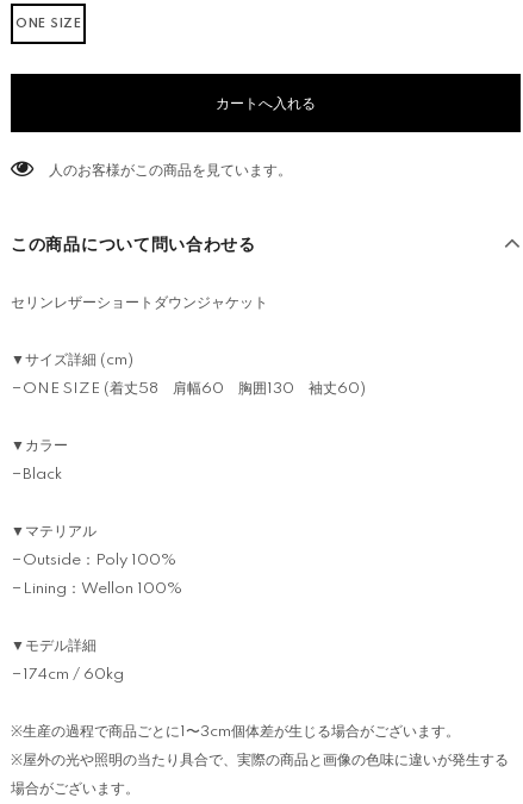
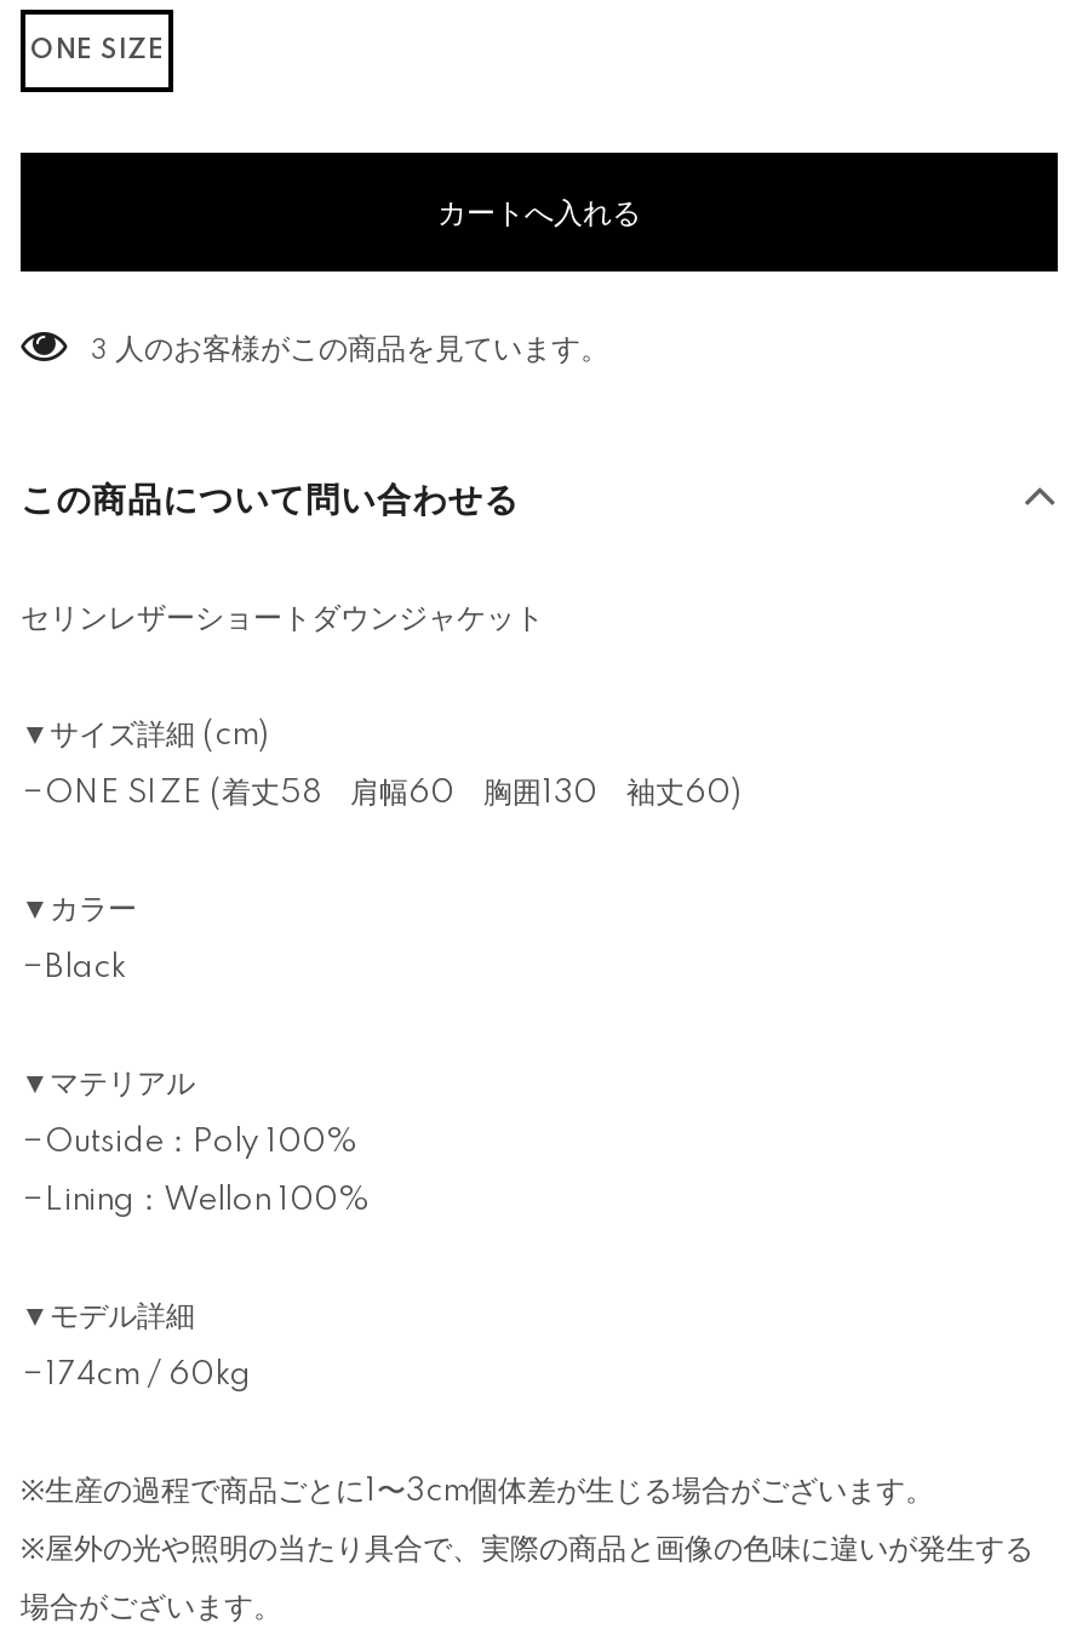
- 人のお客様がこの商品を見ています。
+ 3 人のお客様がこの商品を見ています。
